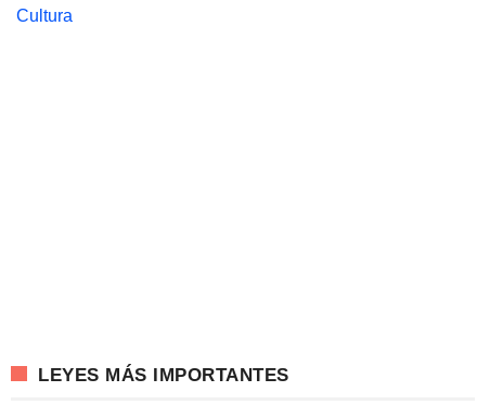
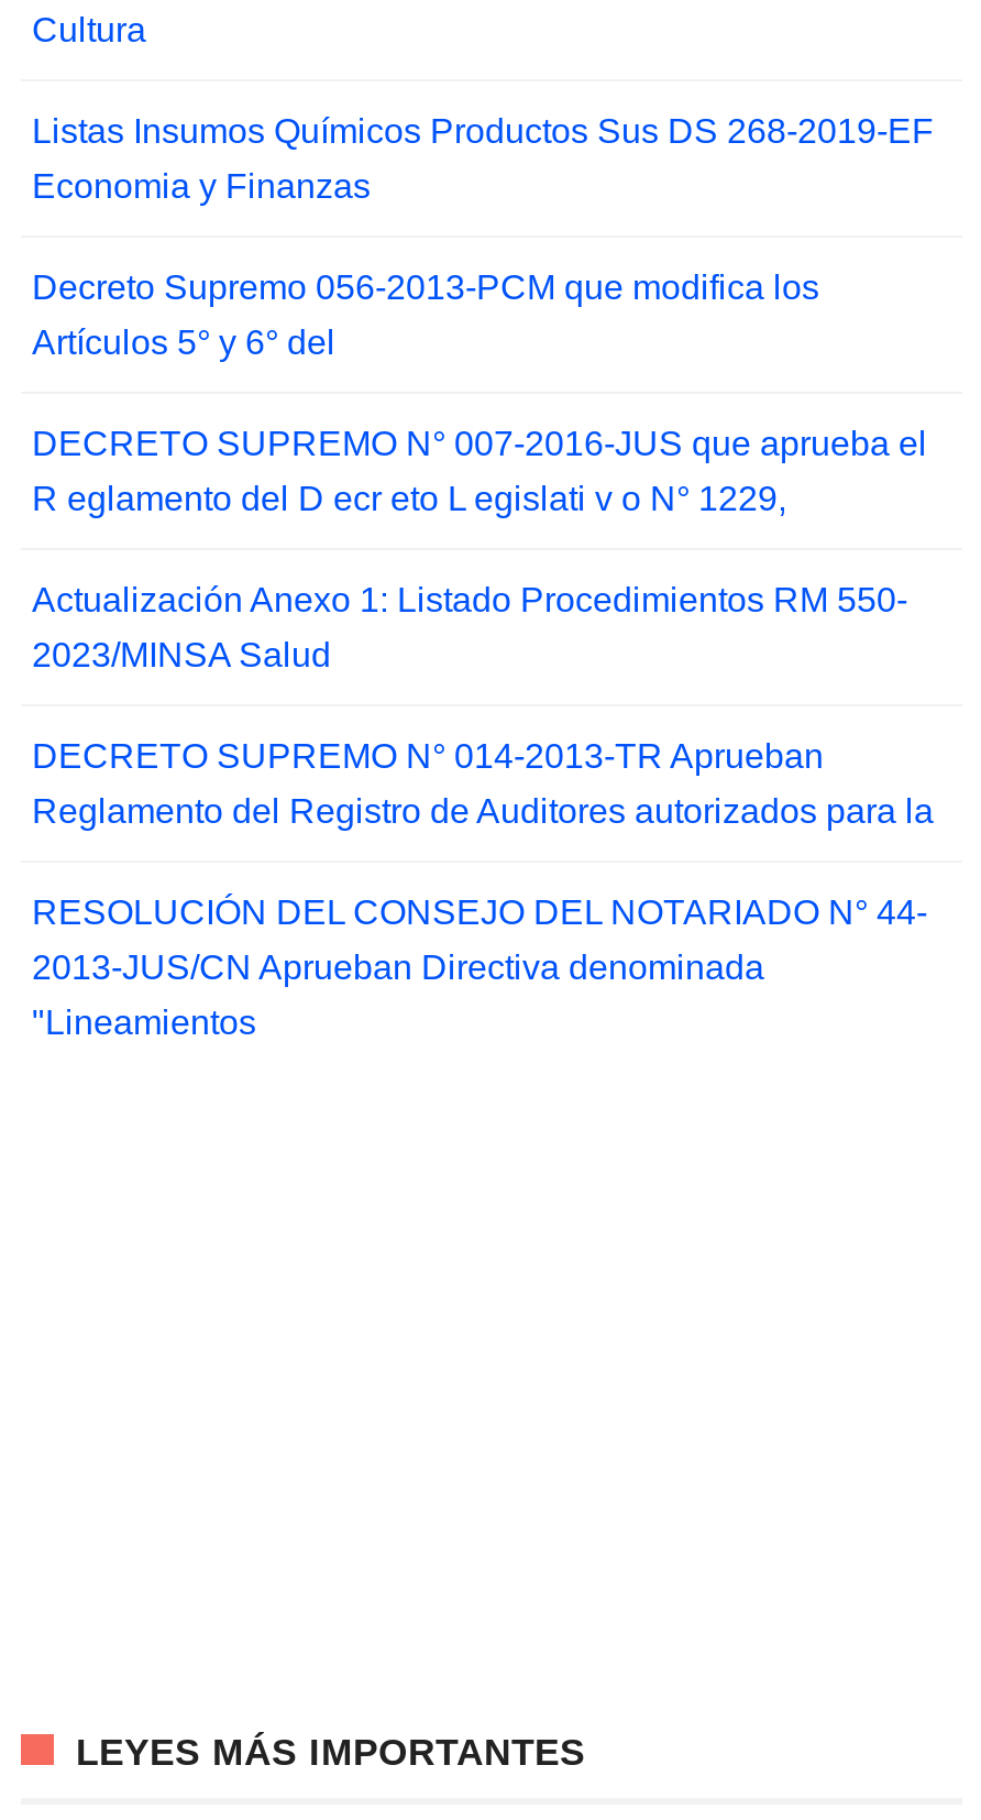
+ Listas Insumos Químicos Productos Sus DS 268-2019-EF
+ Economia y Finanzas
+ Decreto Supremo 056-2013-PCM que modifica los
+ Artículos 5° y 6° del
+ DECRETO SUPREMO N° 007-2016-JUS que aprueba el
+ R eglamento del D ecr eto L egislati v o N° 1229,
+ Actualización Anexo 1: Listado Procedimientos RM 550-
+ 2023/MINSA Salud
+ DECRETO SUPREMO N° 014-2013-TR Aprueban
+ Reglamento del Registro de Auditores autorizados para la
+ RESOLUCIÓN DEL CONSEJO DEL NOTARIADO N° 44-
+ 2013-JUS/CN Aprueban Directiva denominada
+ "Lineamientos
